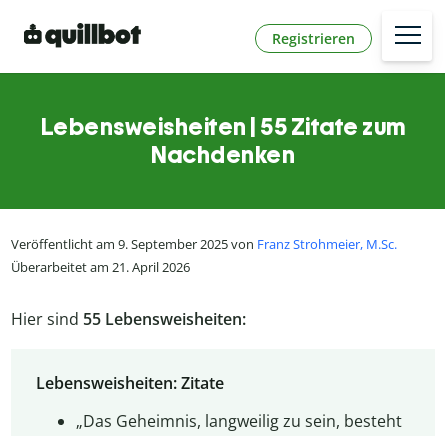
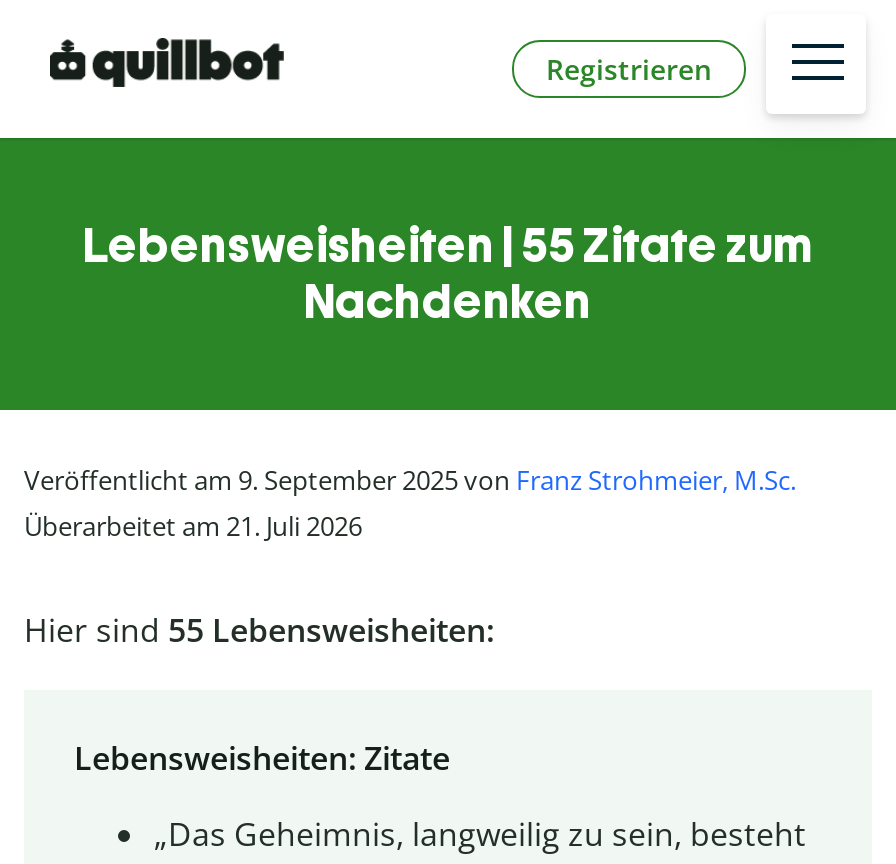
- Überarbeitet am 21. April 2026
+ Überarbeitet am 21. Juli 2026
